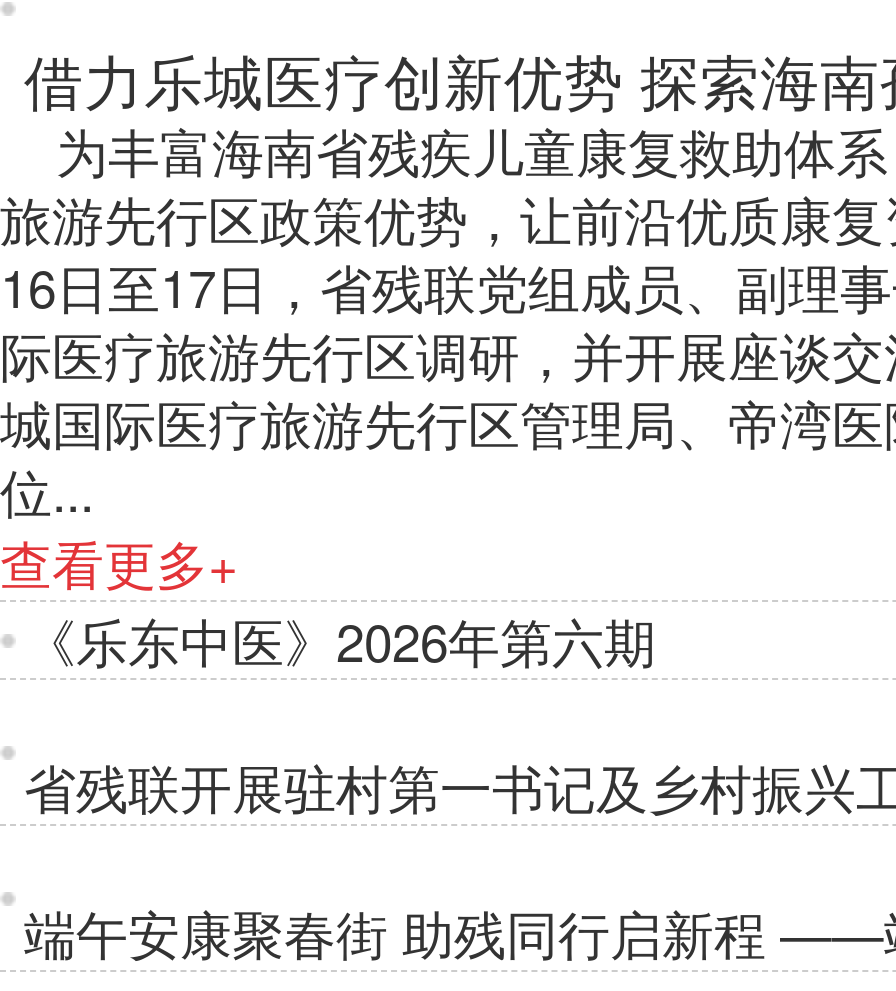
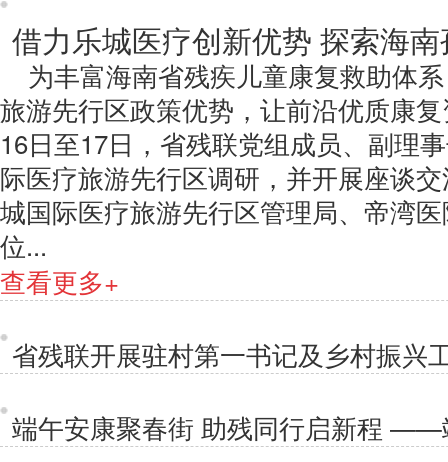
- 《乐东中医》2026年第六期
